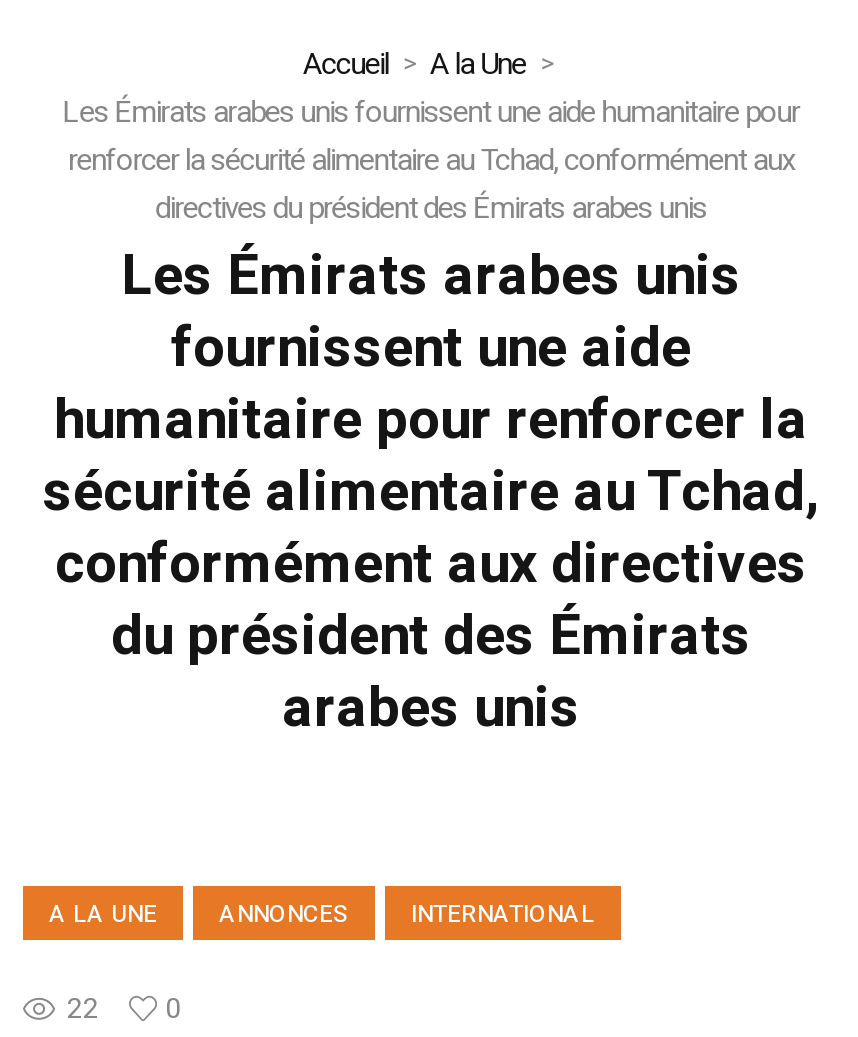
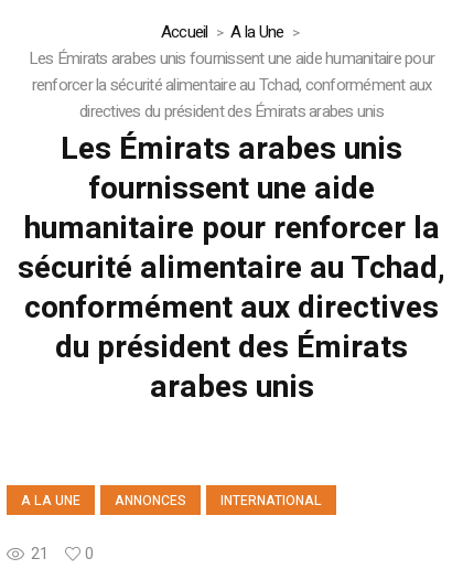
- 22 0
+ 21 0
